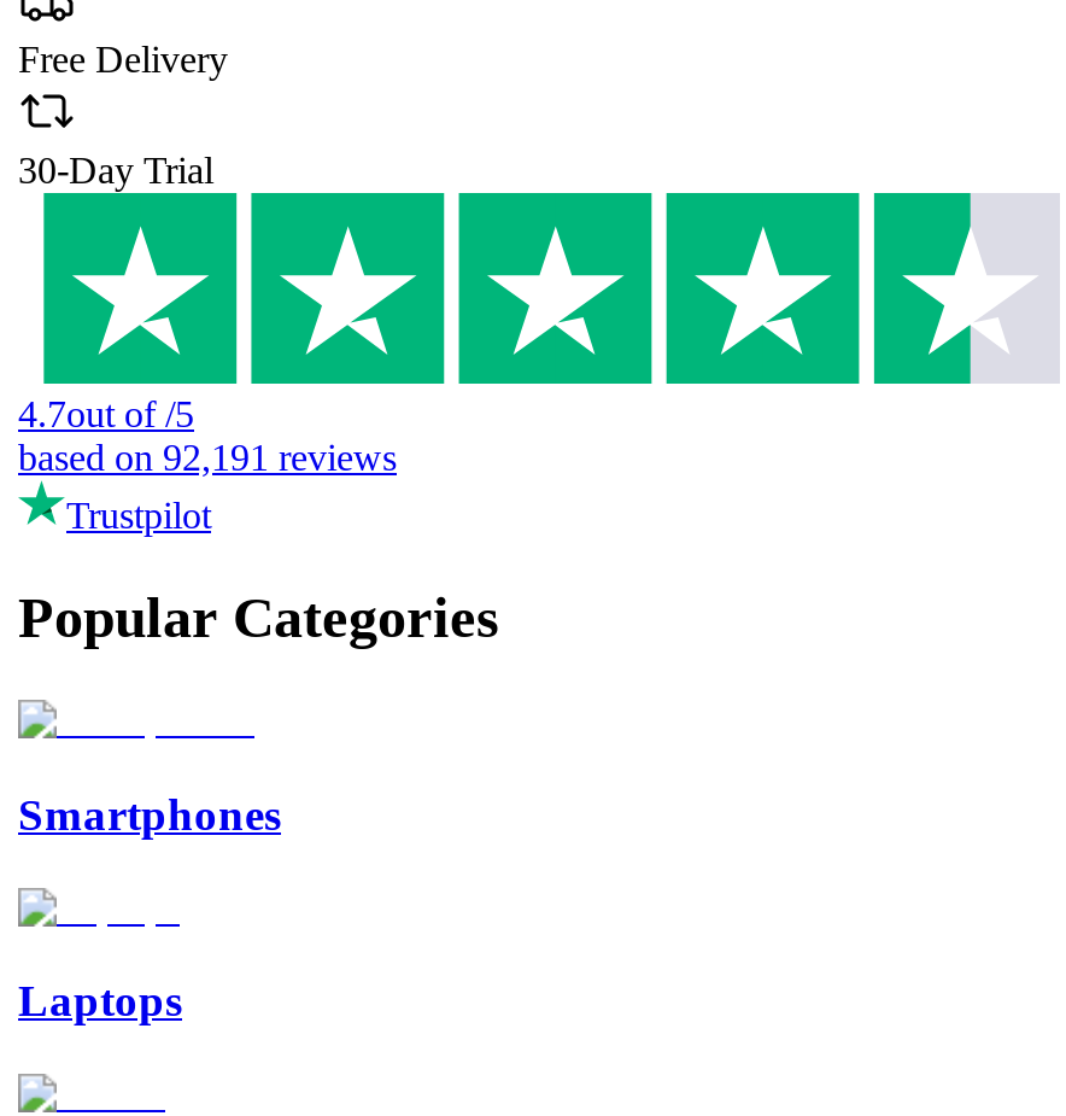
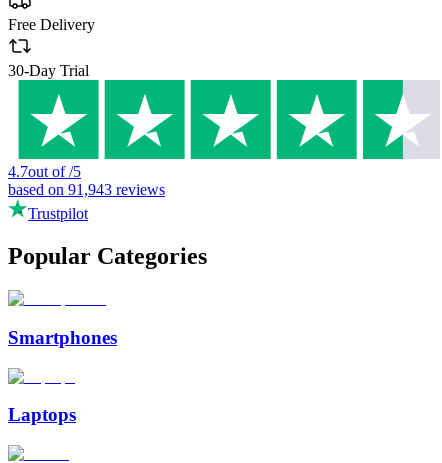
- based on 92,191 reviews
+ based on 91,943 reviews
